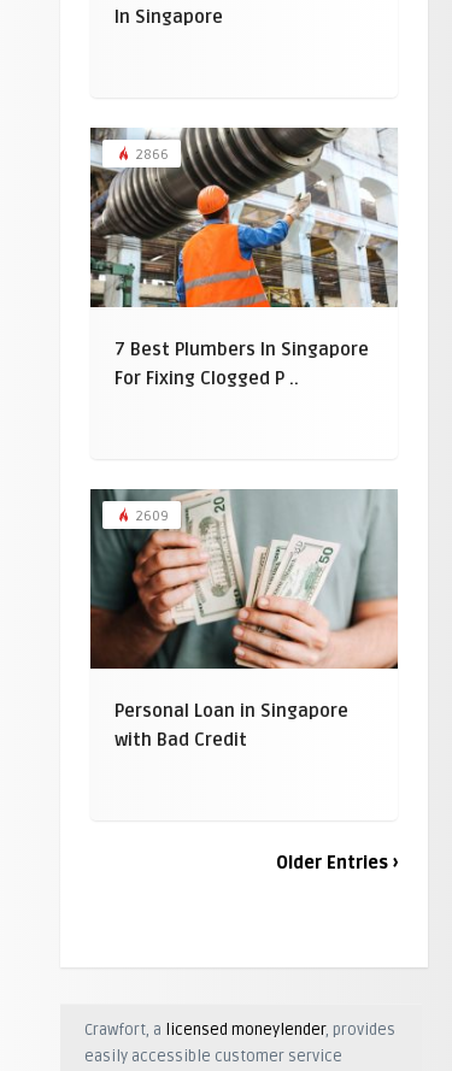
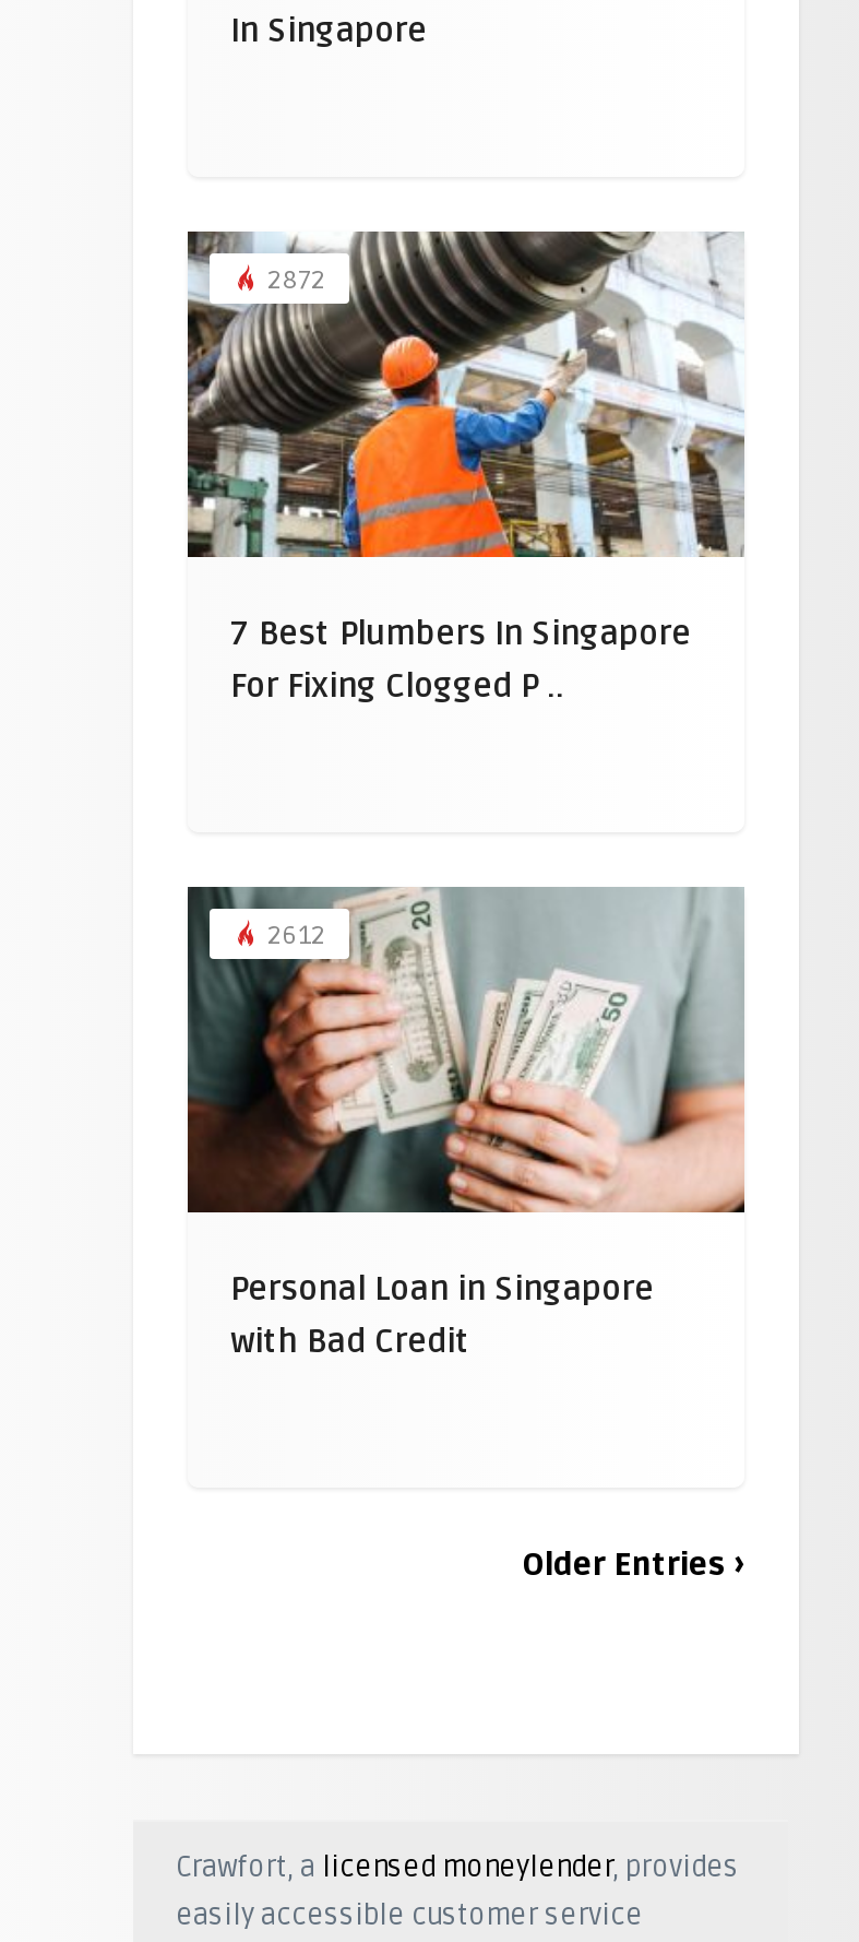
- 2866
+ 2872

- 2609
+ 2612
